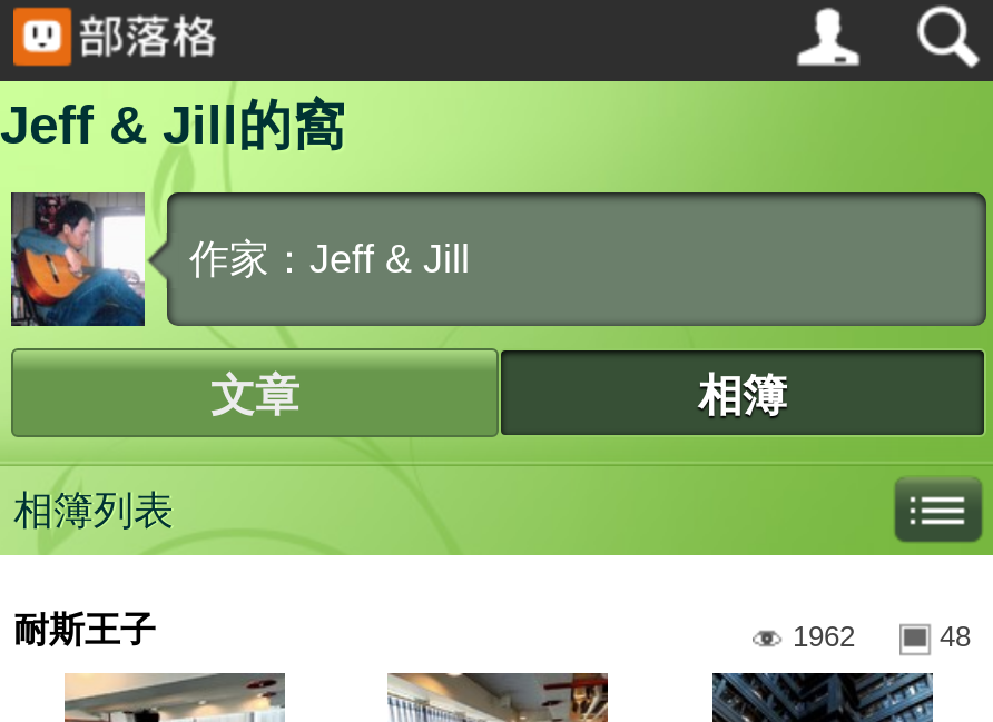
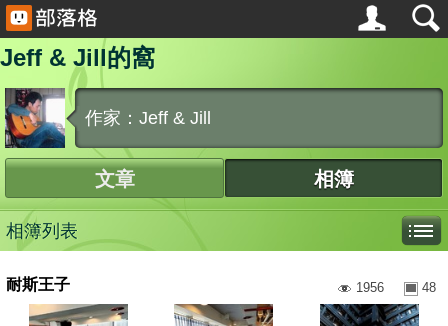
- 1962
+ 1956
